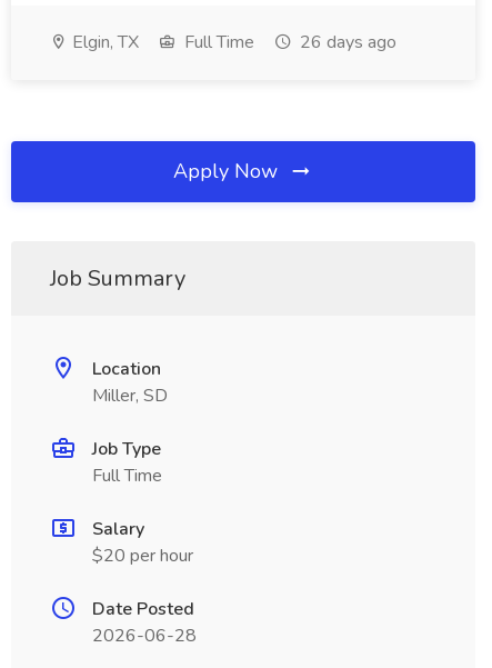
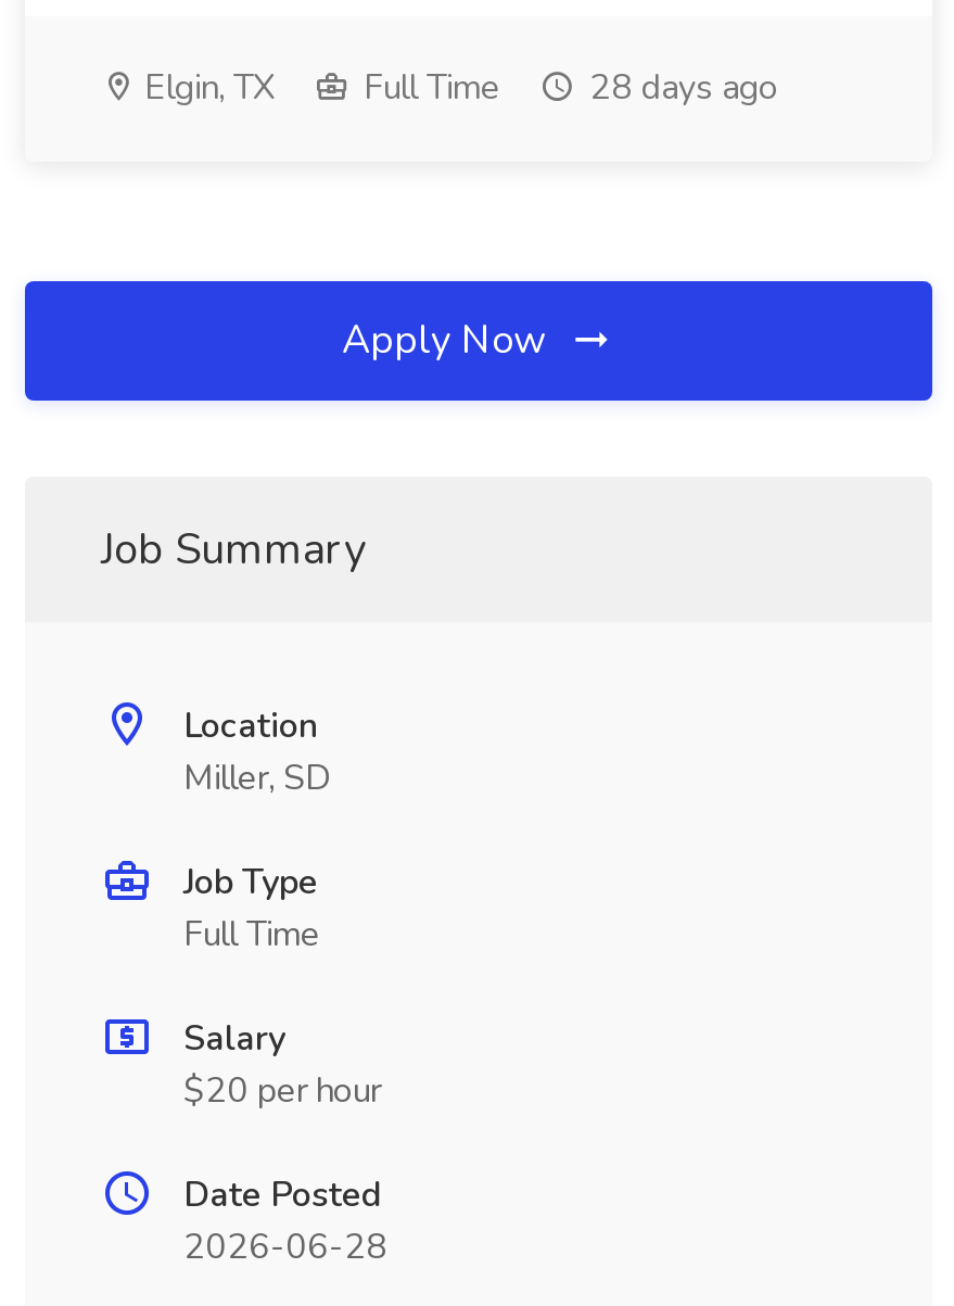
- Elgin, TX Full Time 26 days ago
+ Elgin, TX Full Time 28 days ago
